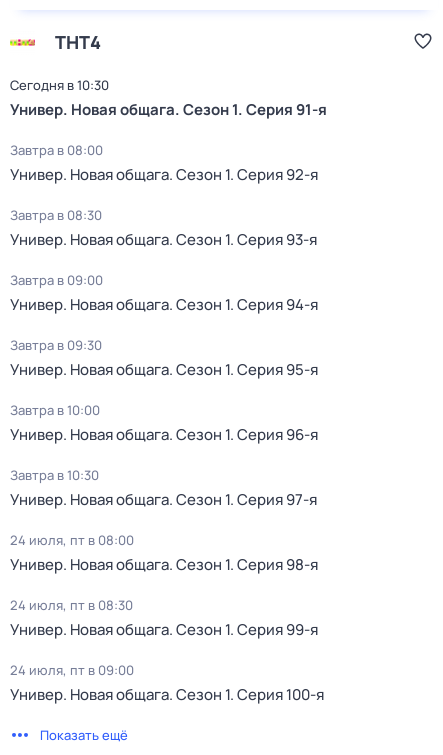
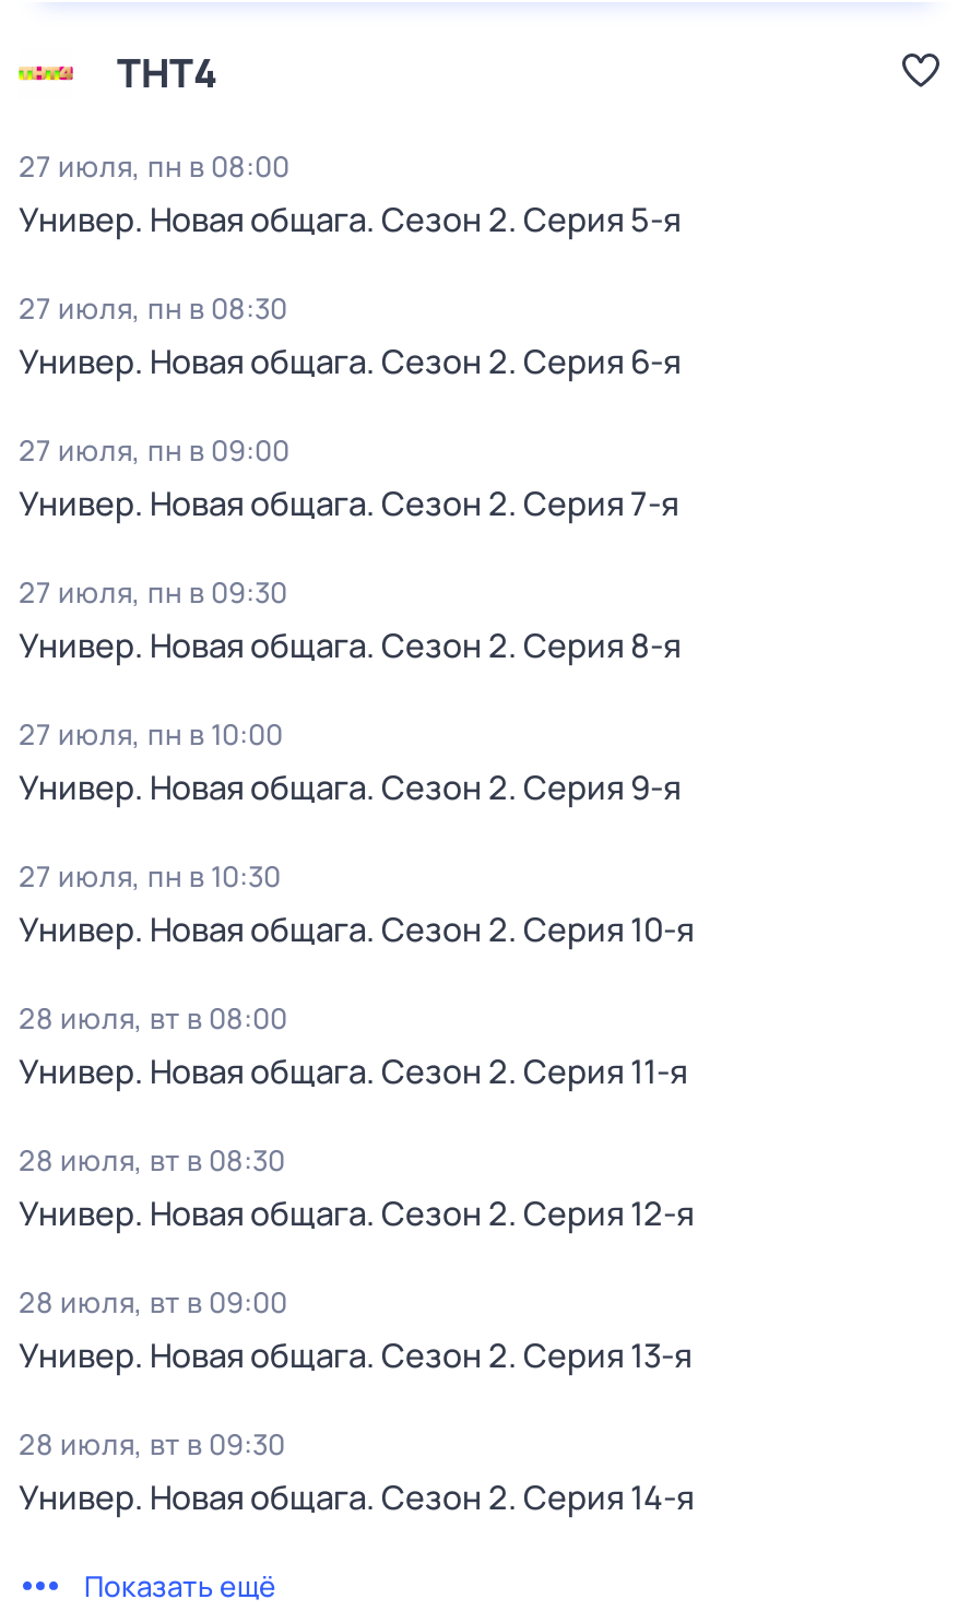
- Сегодня в 10:30
- Универ. Новая общага. Сезон 1. Серия 91-я
+ 27 июля, пн в 08:00
+ Универ. Новая общага. Сезон 2. Серия 5-я

- Завтра в 08:00
- Универ. Новая общага. Сезон 1. Серия 92-я
+ 27 июля, пн в 08:30
+ Универ. Новая общага. Сезон 2. Серия 6-я

- Завтра в 08:30
- Универ. Новая общага. Сезон 1. Серия 93-я
+ 27 июля, пн в 09:00
+ Универ. Новая общага. Сезон 2. Серия 7-я

- Завтра в 09:00
- Универ. Новая общага. Сезон 1. Серия 94-я
+ 27 июля, пн в 09:30
+ Универ. Новая общага. Сезон 2. Серия 8-я

- Завтра в 09:30
- Универ. Новая общага. Сезон 1. Серия 95-я
+ 27 июля, пн в 10:00
+ Универ. Новая общага. Сезон 2. Серия 9-я

- Завтра в 10:00
- Универ. Новая общага. Сезон 1. Серия 96-я
+ 27 июля, пн в 10:30
+ Универ. Новая общага. Сезон 2. Серия 10-я

- Завтра в 10:30
- Универ. Новая общага. Сезон 1. Серия 97-я
+ 28 июля, вт в 08:00
+ Универ. Новая общага. Сезон 2. Серия 11-я

- 24 июля, пт в 08:00
- Универ. Новая общага. Сезон 1. Серия 98-я
+ 28 июля, вт в 08:30
+ Универ. Новая общага. Сезон 2. Серия 12-я

- 24 июля, пт в 08:30
- Универ. Новая общага. Сезон 1. Серия 99-я
+ 28 июля, вт в 09:00
+ Универ. Новая общага. Сезон 2. Серия 13-я

- 24 июля, пт в 09:00
- Универ. Новая общага. Сезон 1. Серия 100-я
+ 28 июля, вт в 09:30
+ Универ. Новая общага. Сезон 2. Серия 14-я
